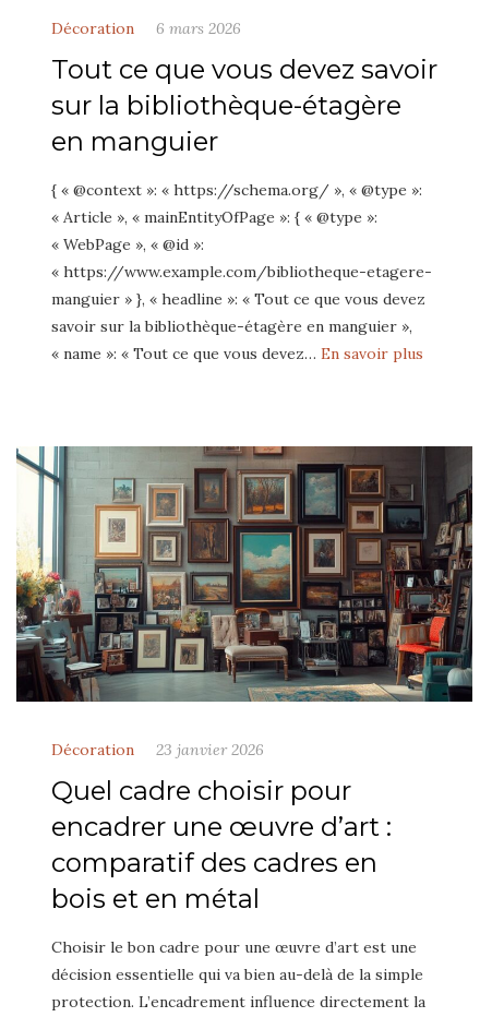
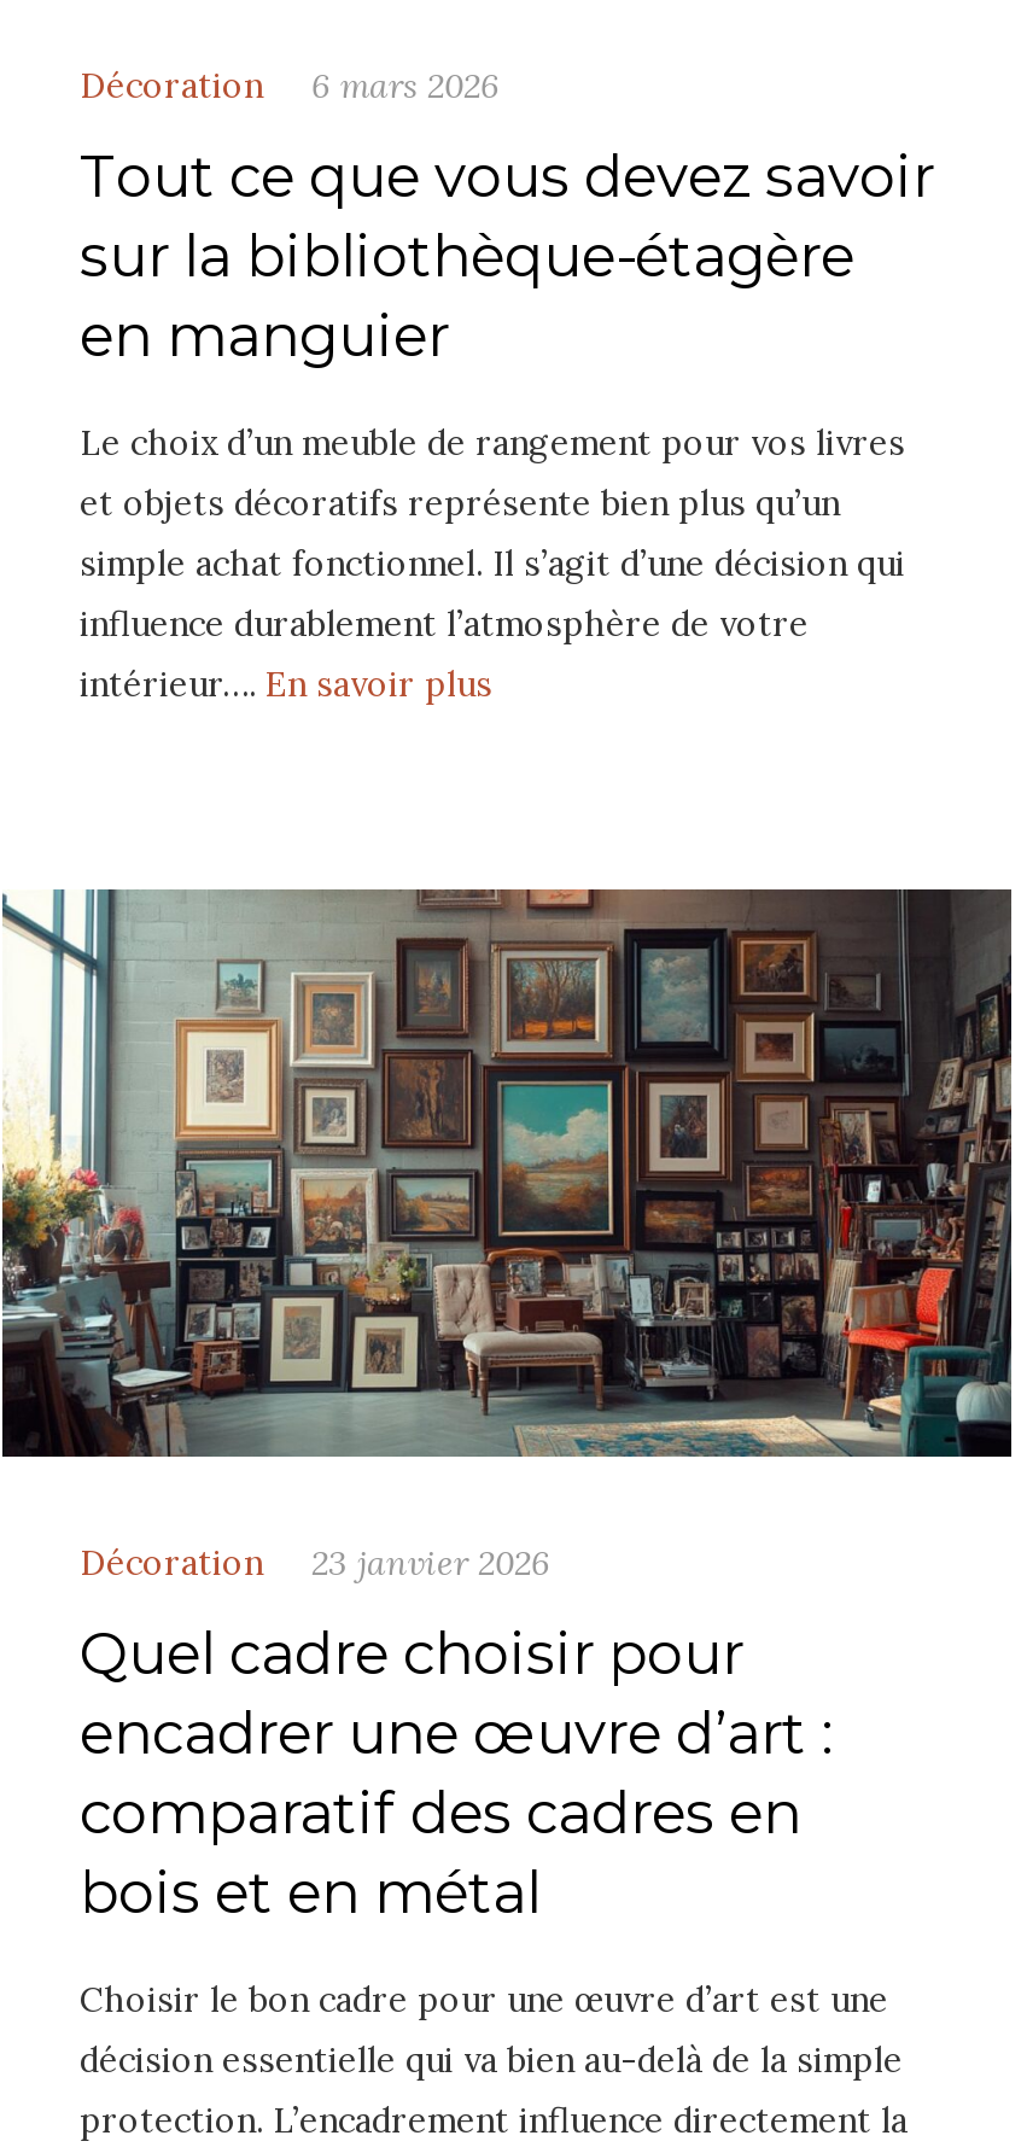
- { « @context »: « https://schema.org/ », « @type »:
- « Article », « mainEntityOfPage »: { « @type »:
- « WebPage », « @id »:
- « https://www.example.com/bibliotheque-etagere-
- manguier » }, « headline »: « Tout ce que vous devez
- savoir sur la bibliothèque-étagère en manguier »,
- « name »: « Tout ce que vous devez… En savoir plus
+ Le choix d’un meuble de rangement pour vos livres
+ et objets décoratifs représente bien plus qu’un
+ simple achat fonctionnel. Il s’agit d’une décision qui
+ influence durablement l’atmosphère de votre
+ intérieur…. En savoir plus
